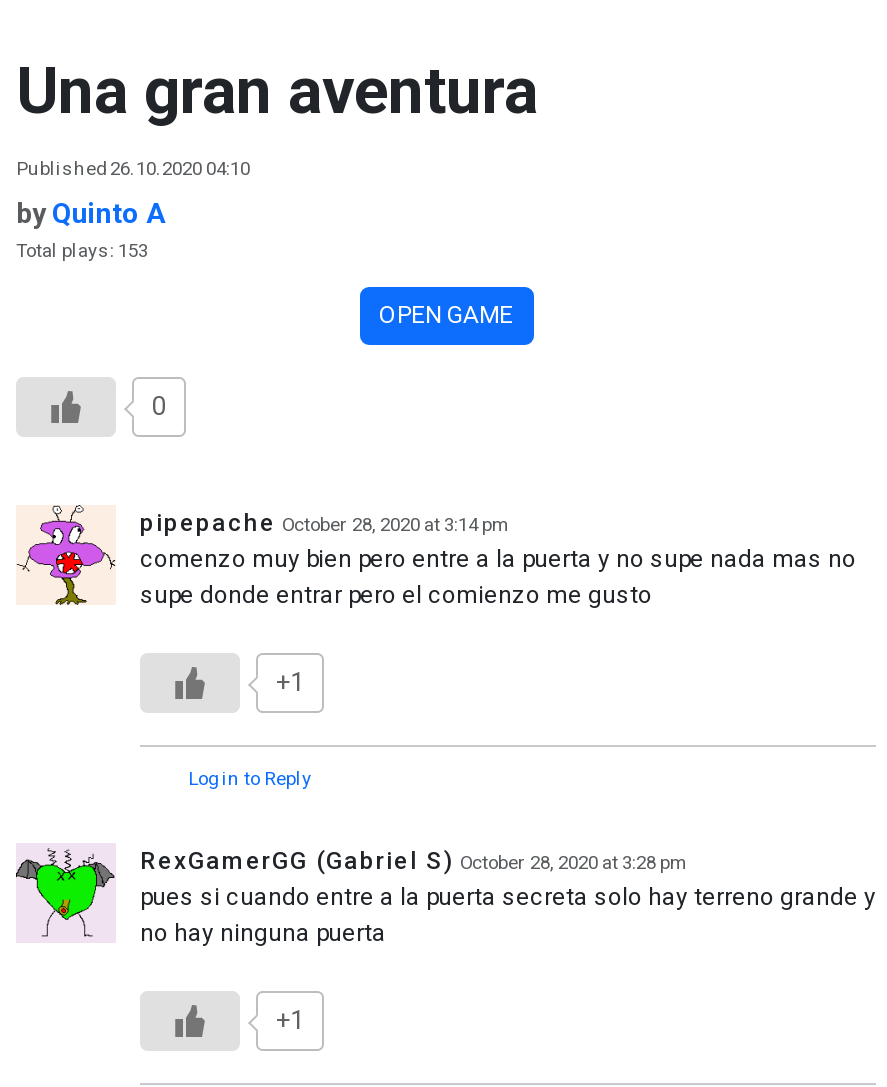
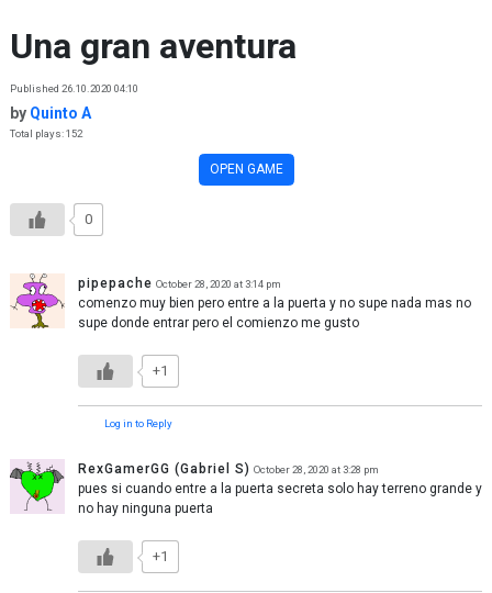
- Total plays: 153
+ Total plays: 152
